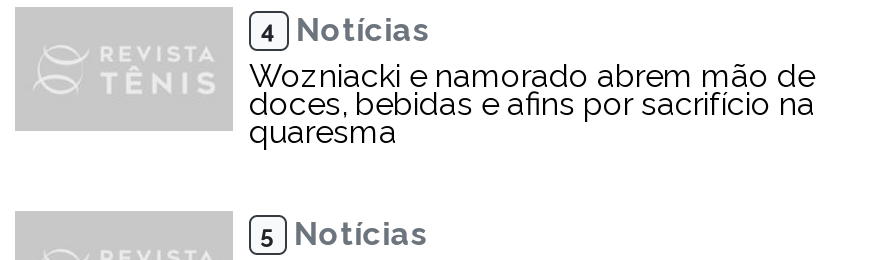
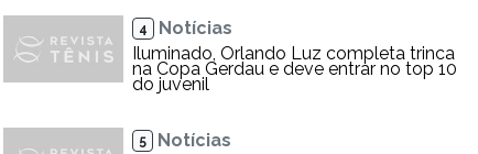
- Wozniacki e namorado abrem mão de
- doces, bebidas e afins por sacrifício na
- quaresma
+ Iluminado, Orlando Luz completa trinca
+ na Copa Gerdau e deve entrar no top 10
+ do juvenil
